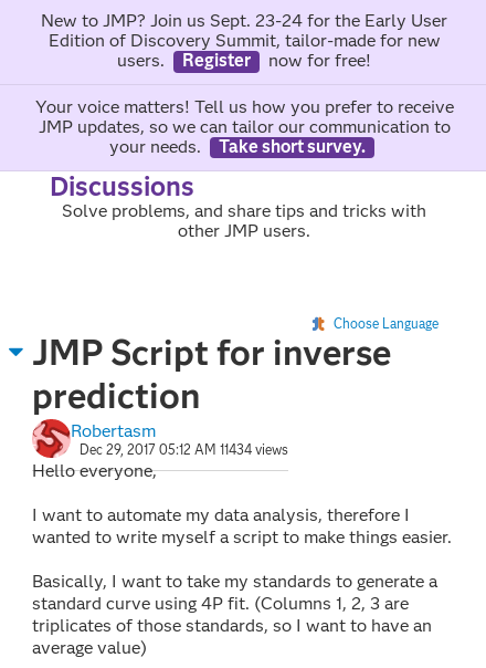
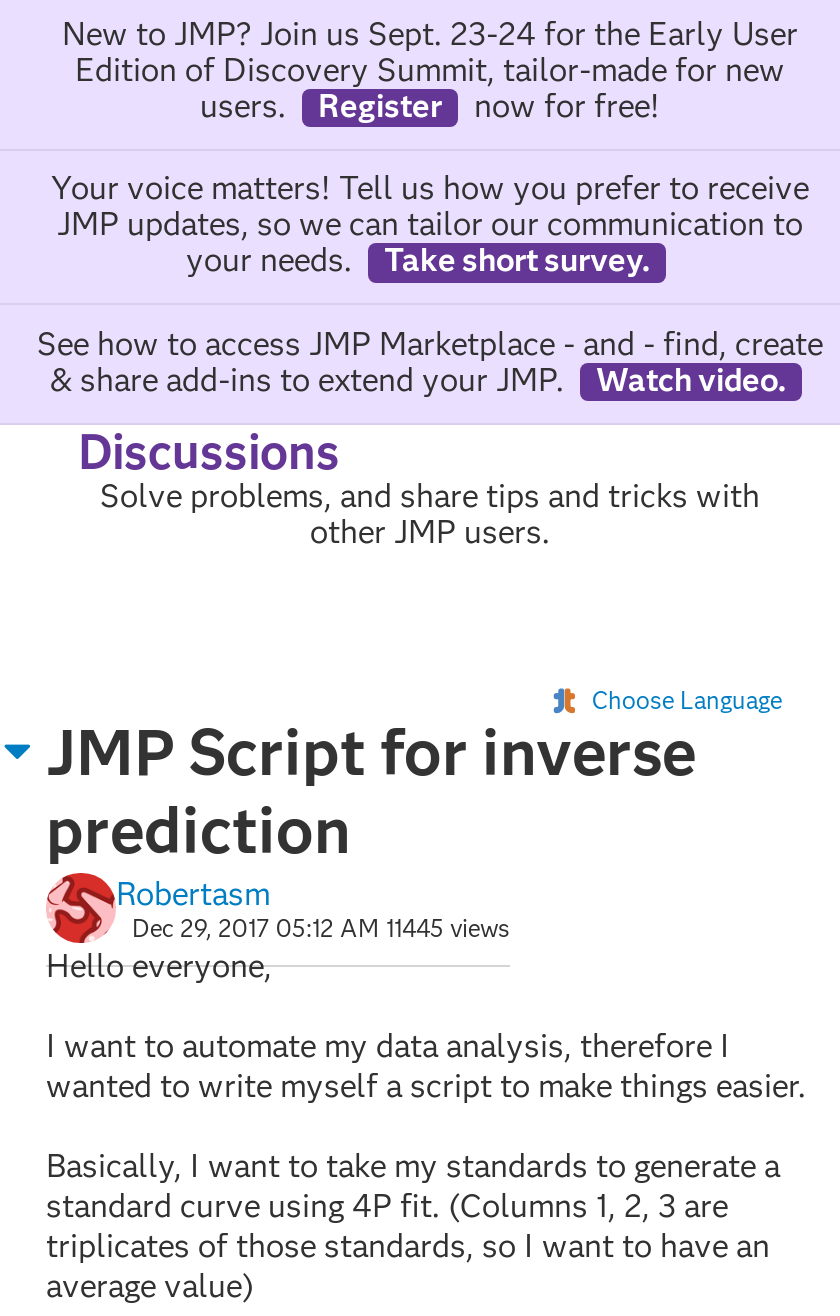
+ See how to access JMP Marketplace - and - find, create
+ & share add-ins to extend your JMP.
+ Watch video.

- Dec 29, 2017 05:12 AM 11434 views
+ Dec 29, 2017 05:12 AM 11445 views
